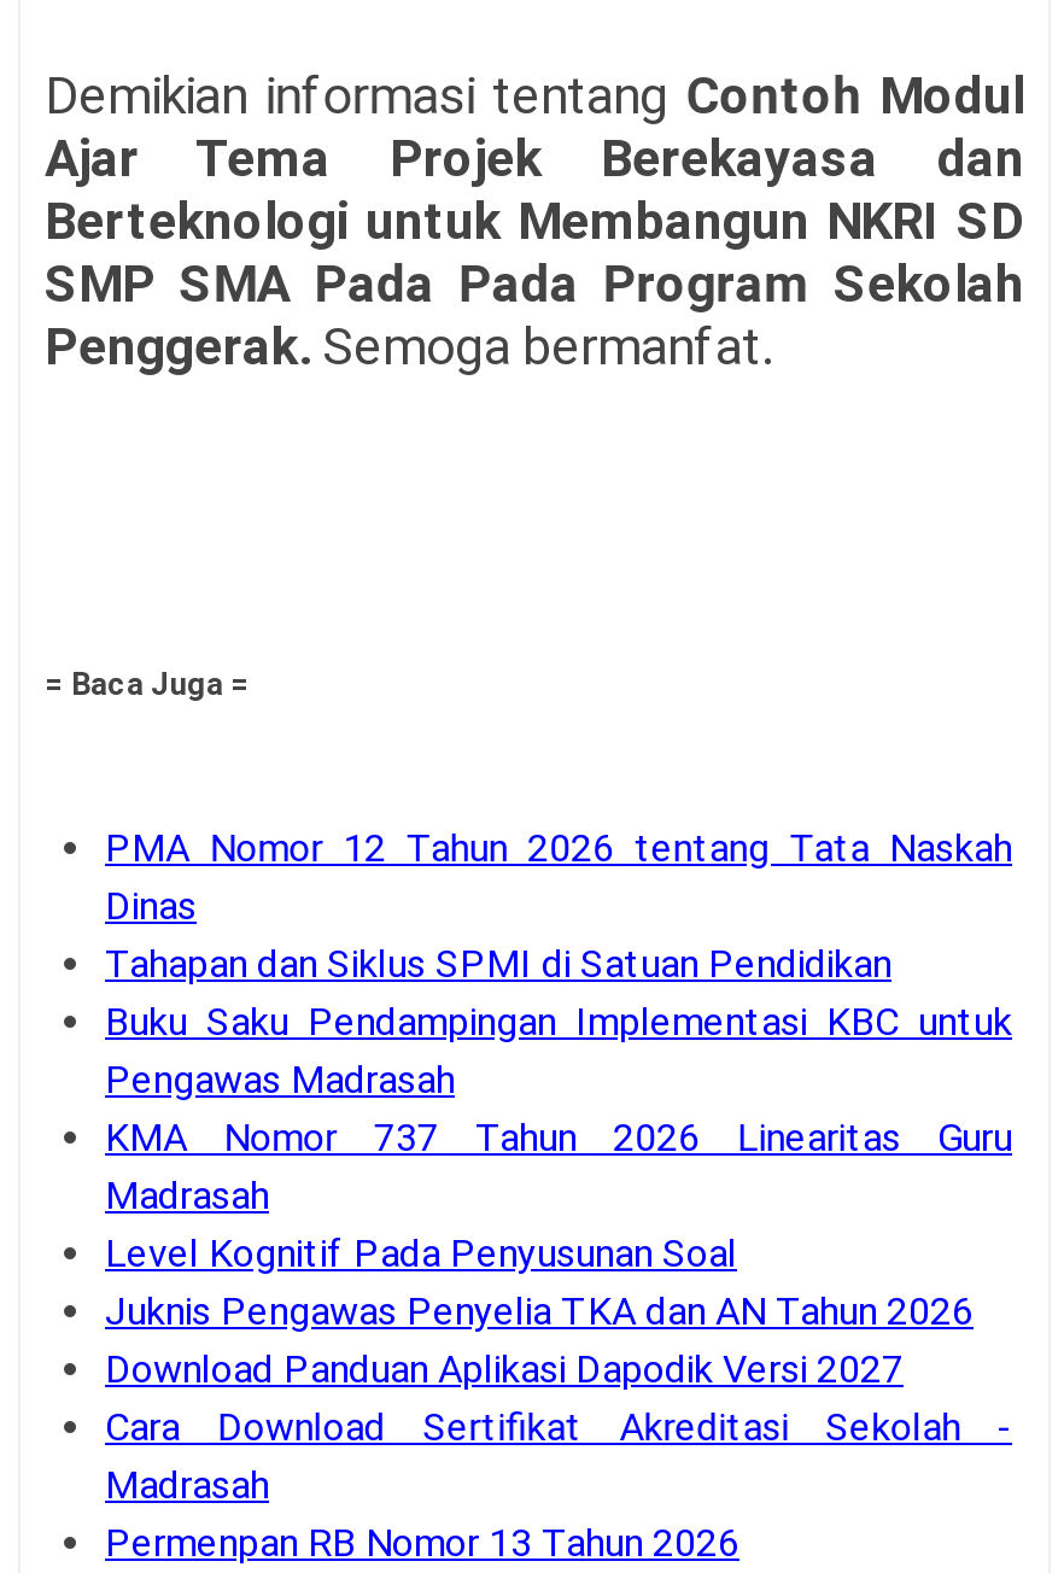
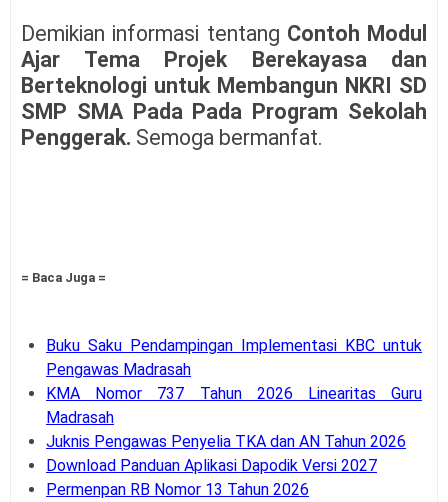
- PMA Nomor 12 Tahun 2026 tentang Tata Naskah
- Dinas
- Tahapan dan Siklus SPMI di Satuan Pendidikan

- Level Kognitif Pada Penyusunan Soal

- Cara Download Sertifikat Akreditasi Sekolah -
- Madrasah
